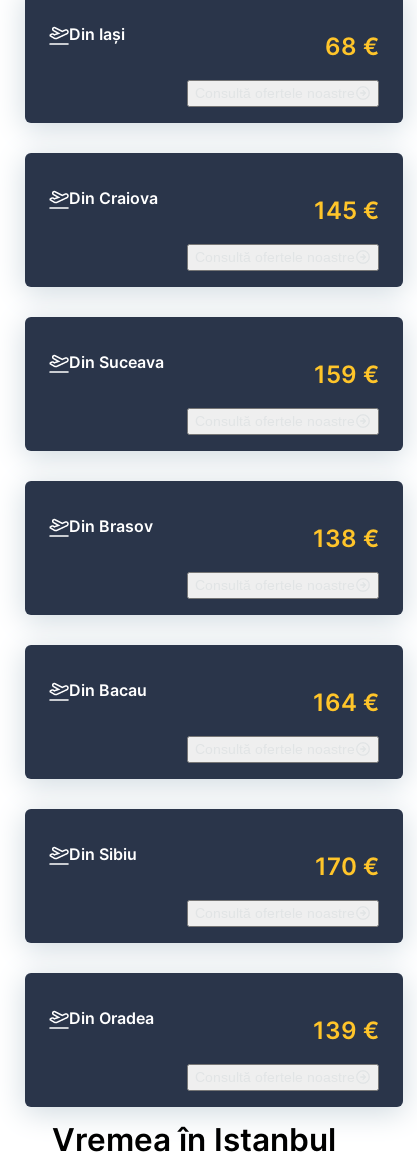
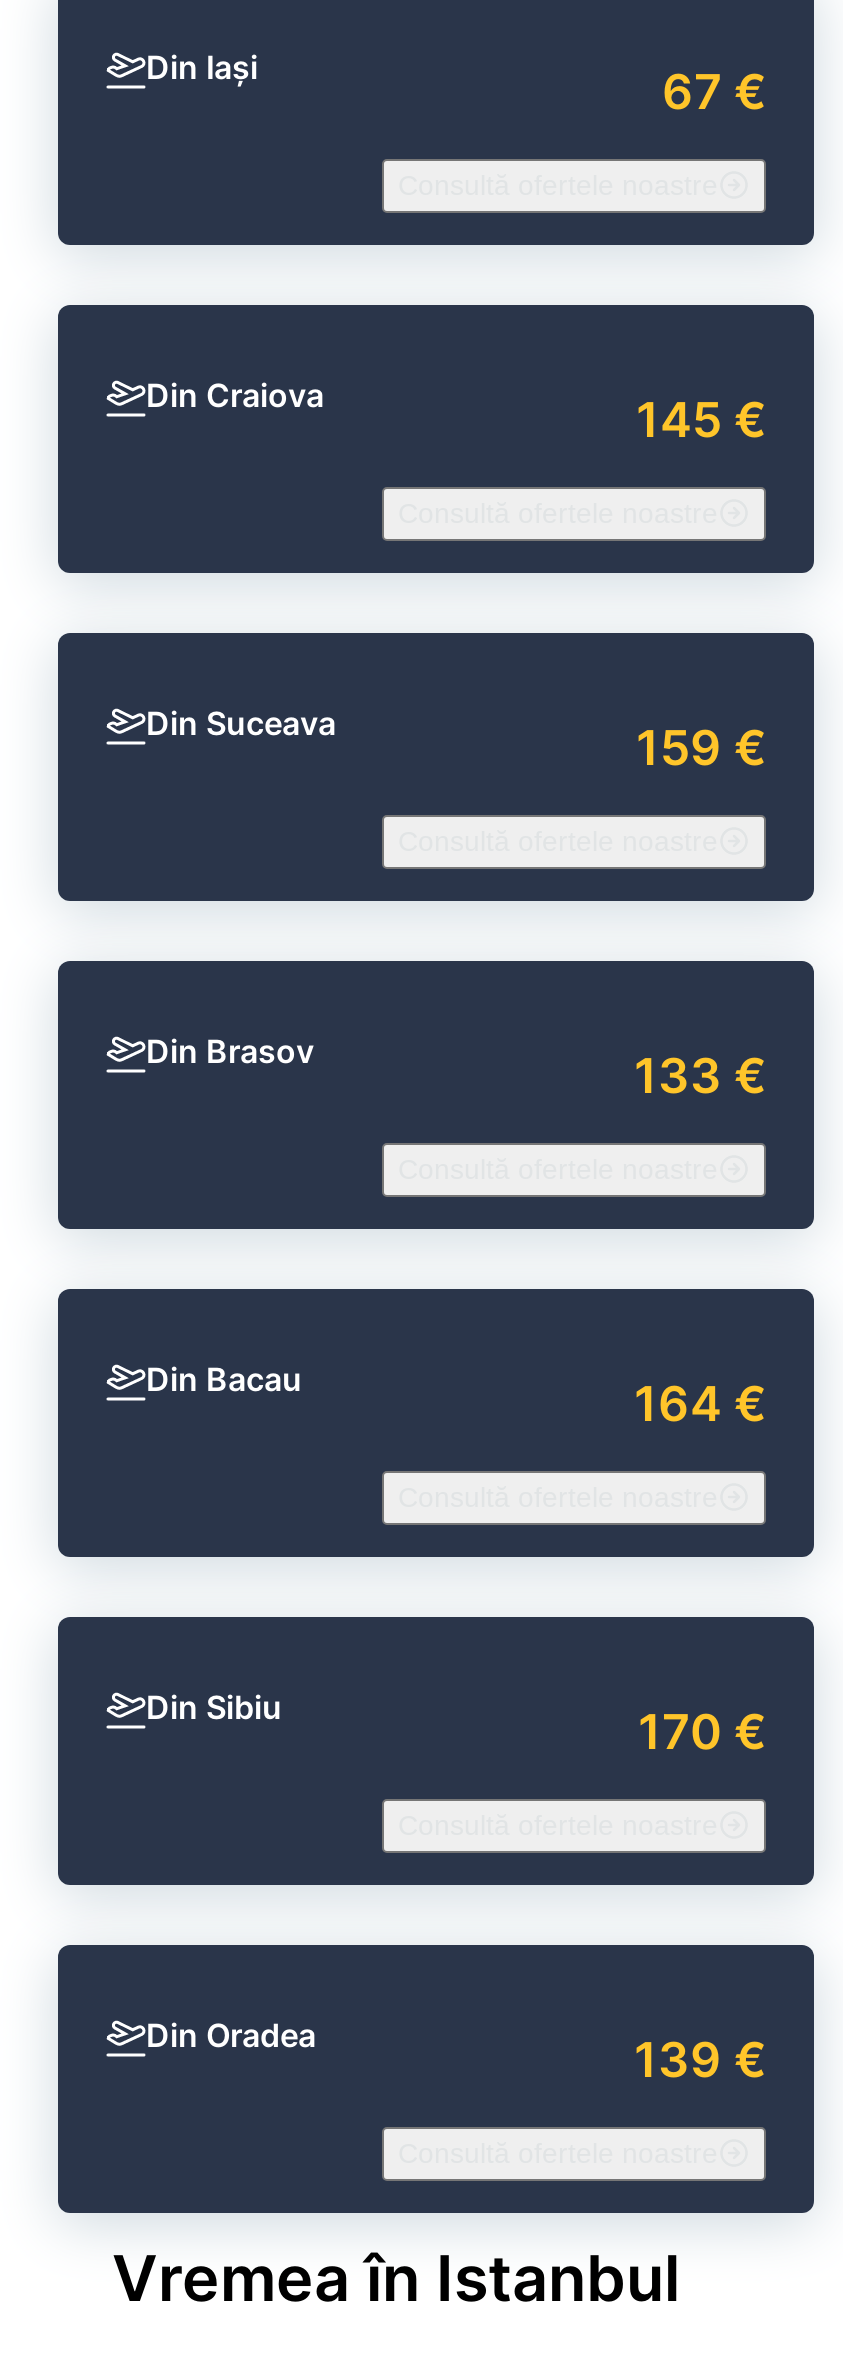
- 68 €
+ 67 €

- 138 €
+ 133 €
